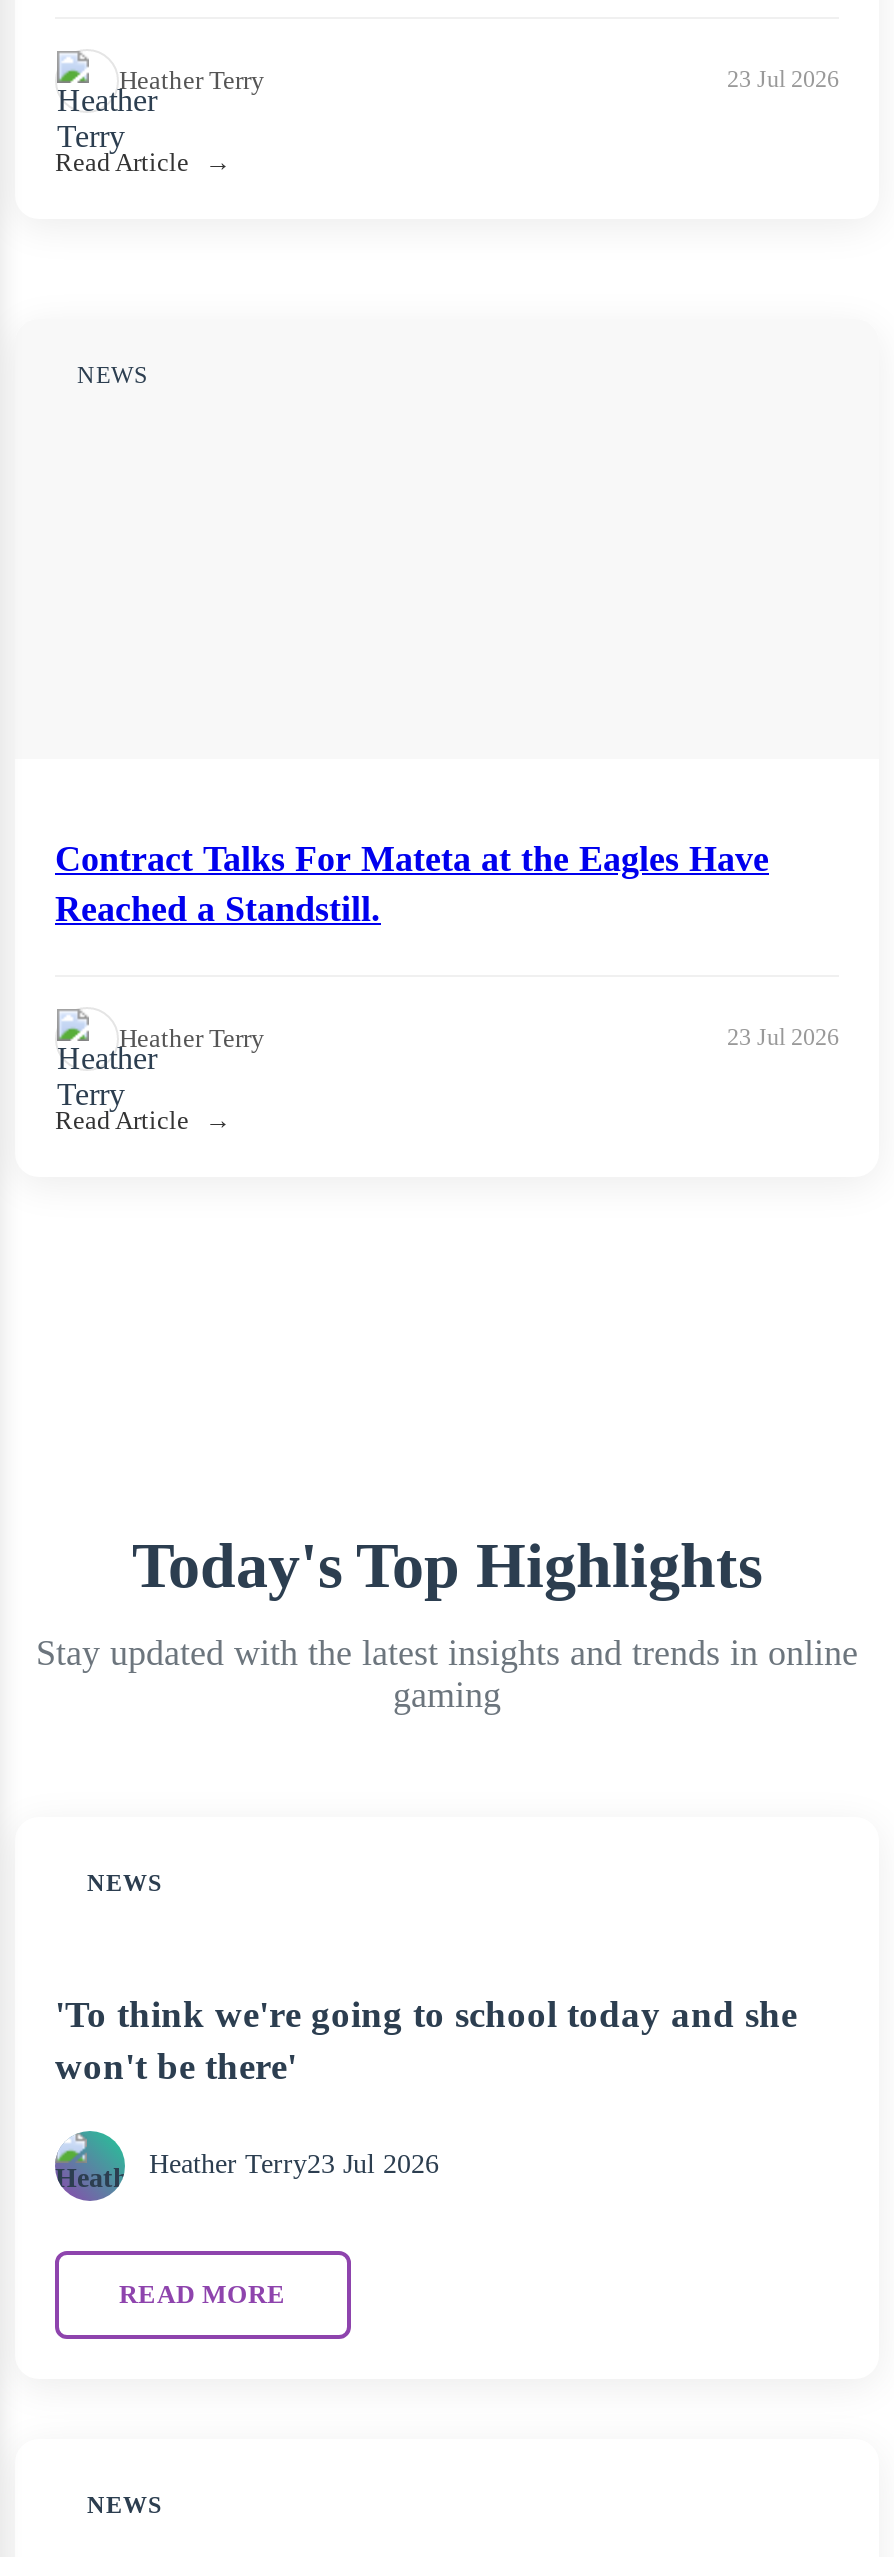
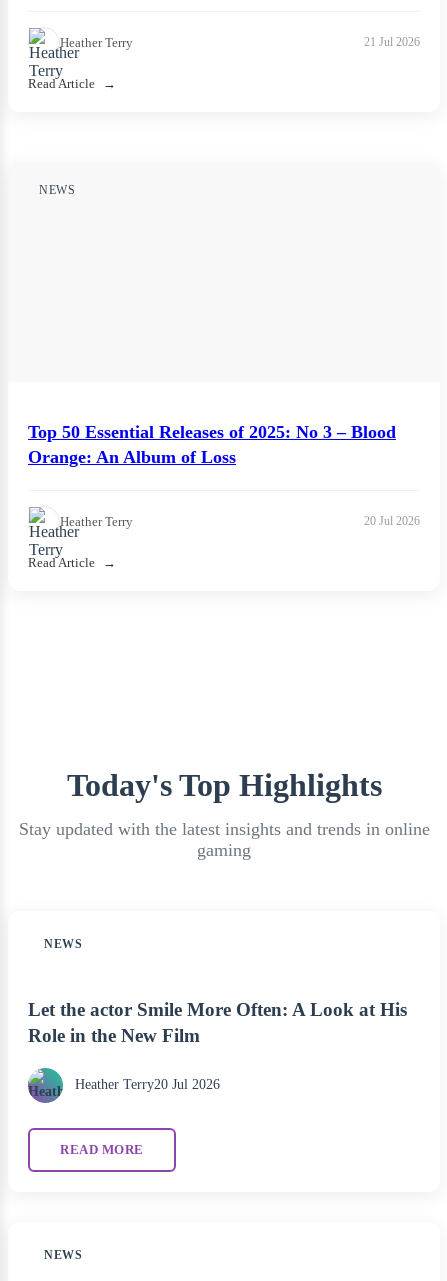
- 23 Jul 2026
+ 21 Jul 2026

- Contract Talks For Mateta at the Eagles Have
- Reached a Standstill.
+ Top 50 Essential Releases of 2025: No 3 – Blood
+ Orange: An Album of Loss

- 23 Jul 2026
+ 20 Jul 2026

- 'To think we're going to school today and she
- won't be there'
+ Let the actor Smile More Often: A Look at His
+ Role in the New Film

- Heather Terry23 Jul 2026
+ Heather Terry20 Jul 2026
